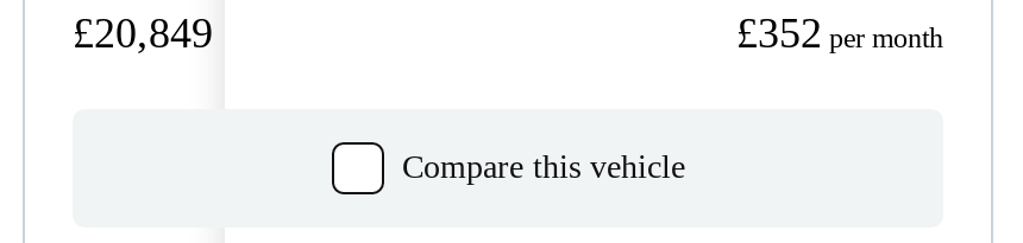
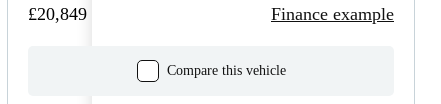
- £352 per month
+ Finance example
